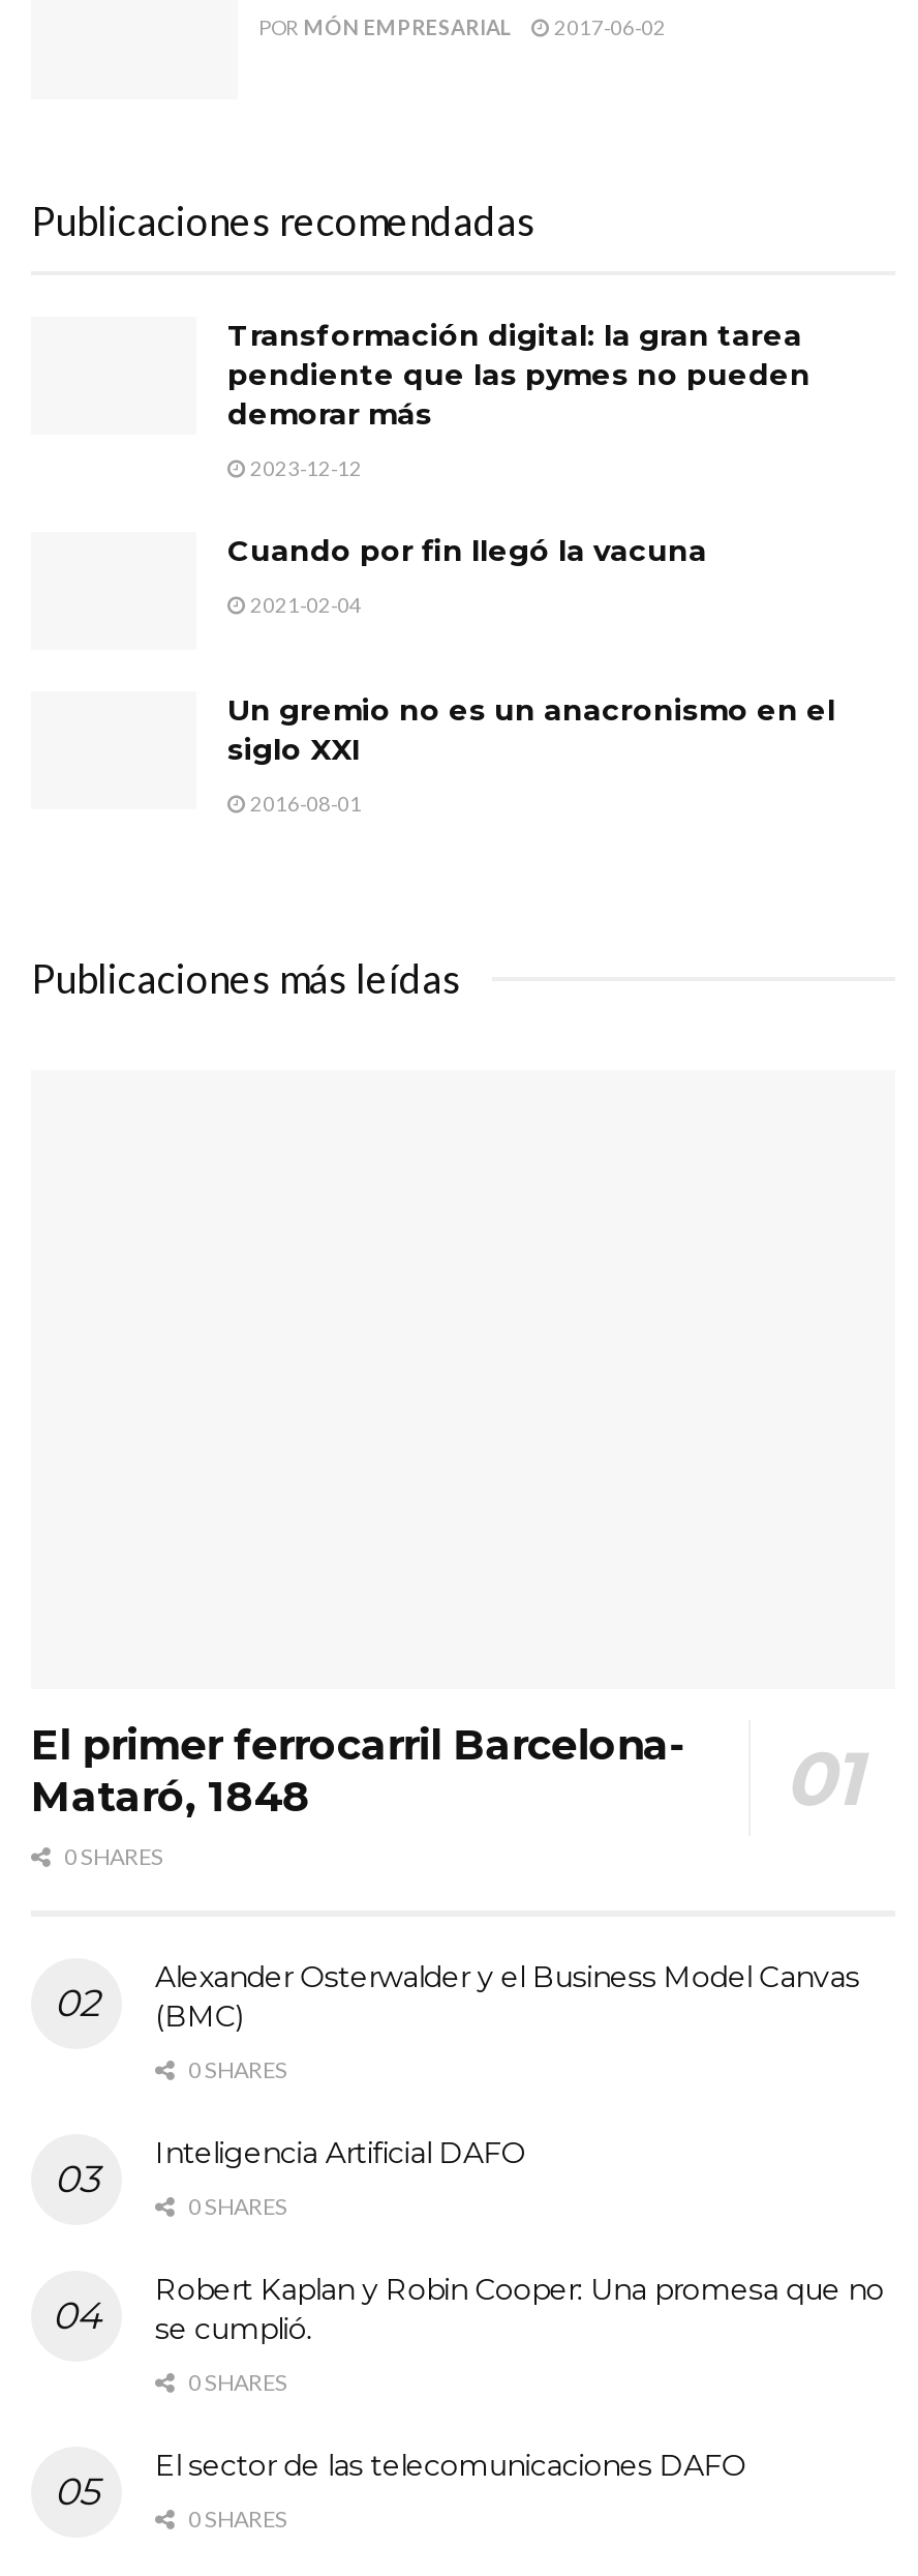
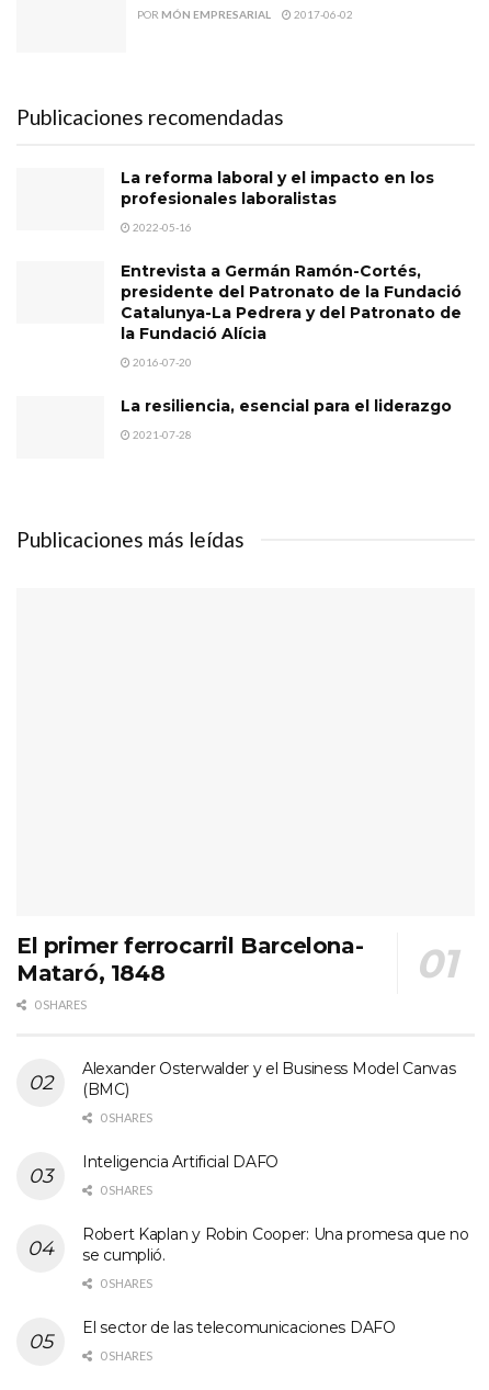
- Transformación digital: la gran tarea
- pendiente que las pymes no pueden
- demorar más
+ La reforma laboral y el impacto en los
+ profesionales laboralistas

- 2023-12-12
+ 2022-05-16

- Cuando por fin llegó la vacuna
+ Entrevista a Germán Ramón-Cortés,
+ presidente del Patronato de la Fundació
+ Catalunya-La Pedrera y del Patronato de
+ la Fundació Alícia

- 2021-02-04
+ 2016-07-20

- Un gremio no es un anacronismo en el
- siglo XXI
+ La resiliencia, esencial para el liderazgo

- 2016-08-01
+ 2021-07-28
